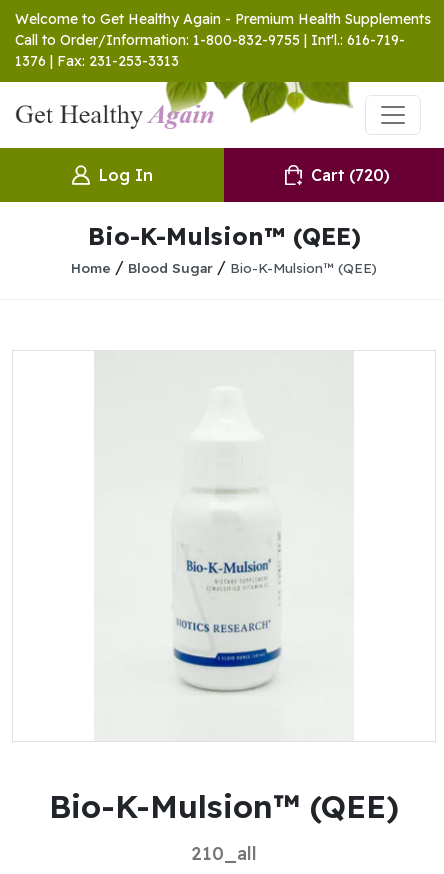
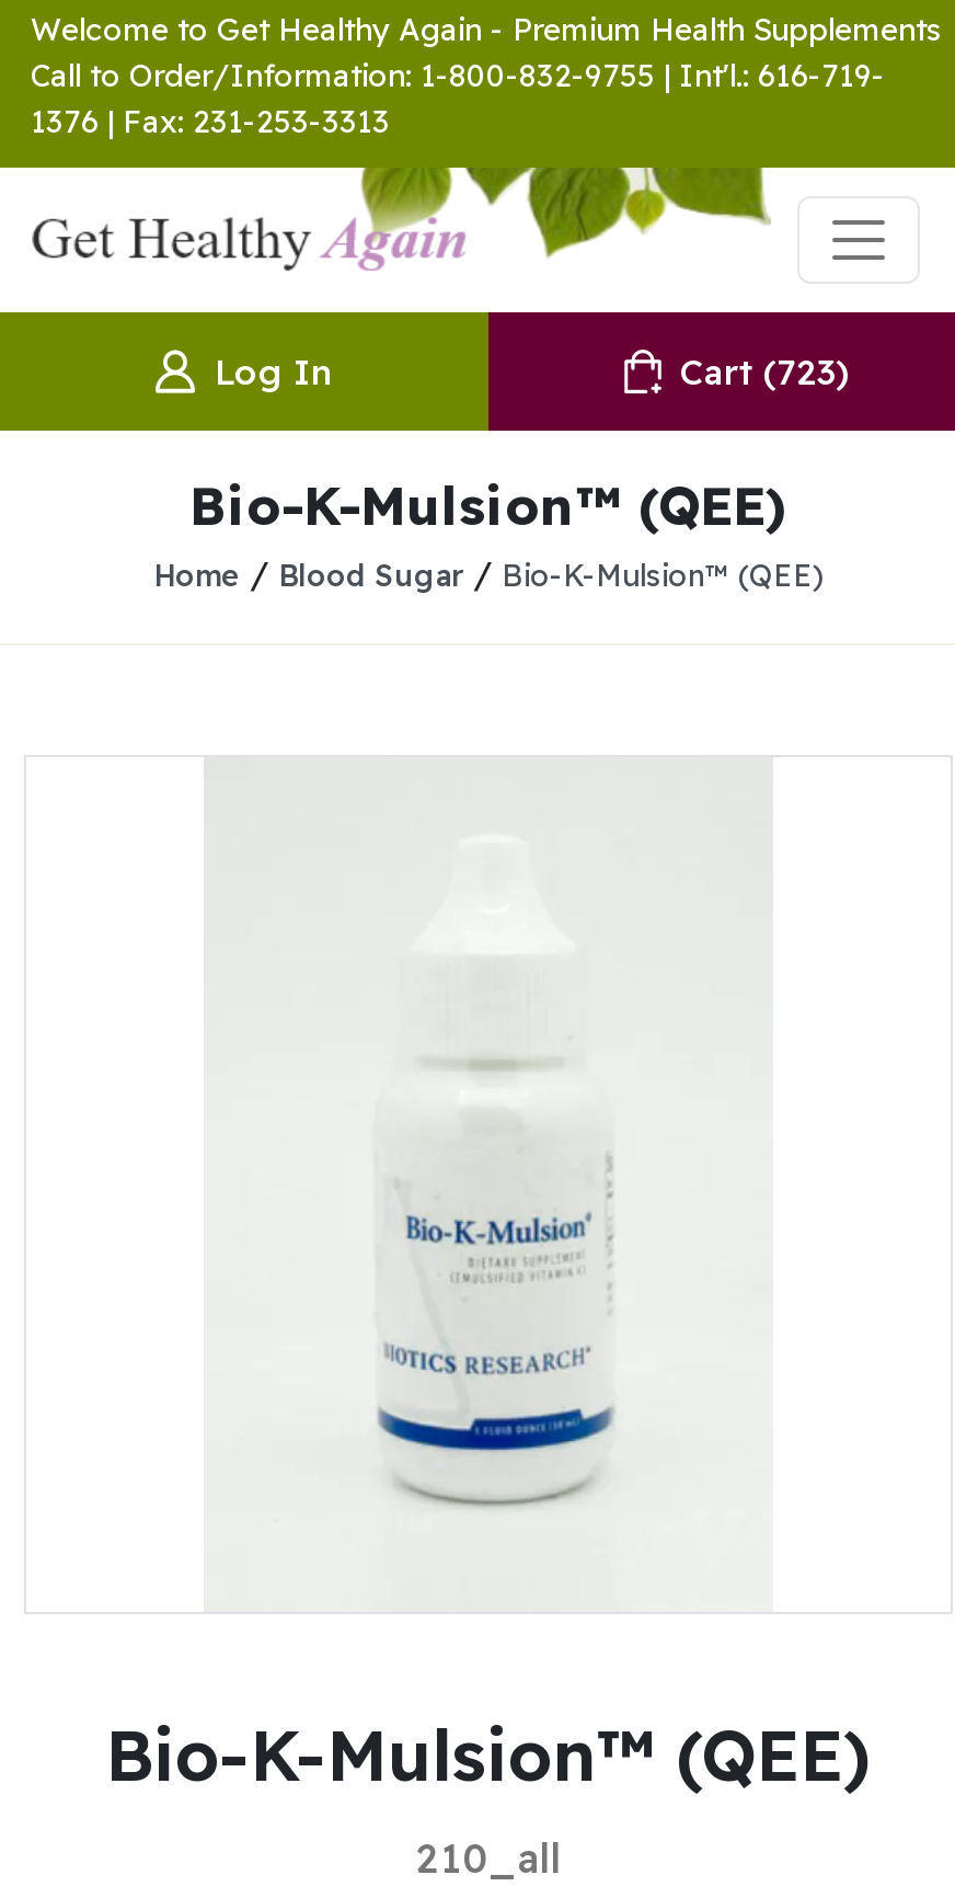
- Cart (720)
+ Cart (723)
